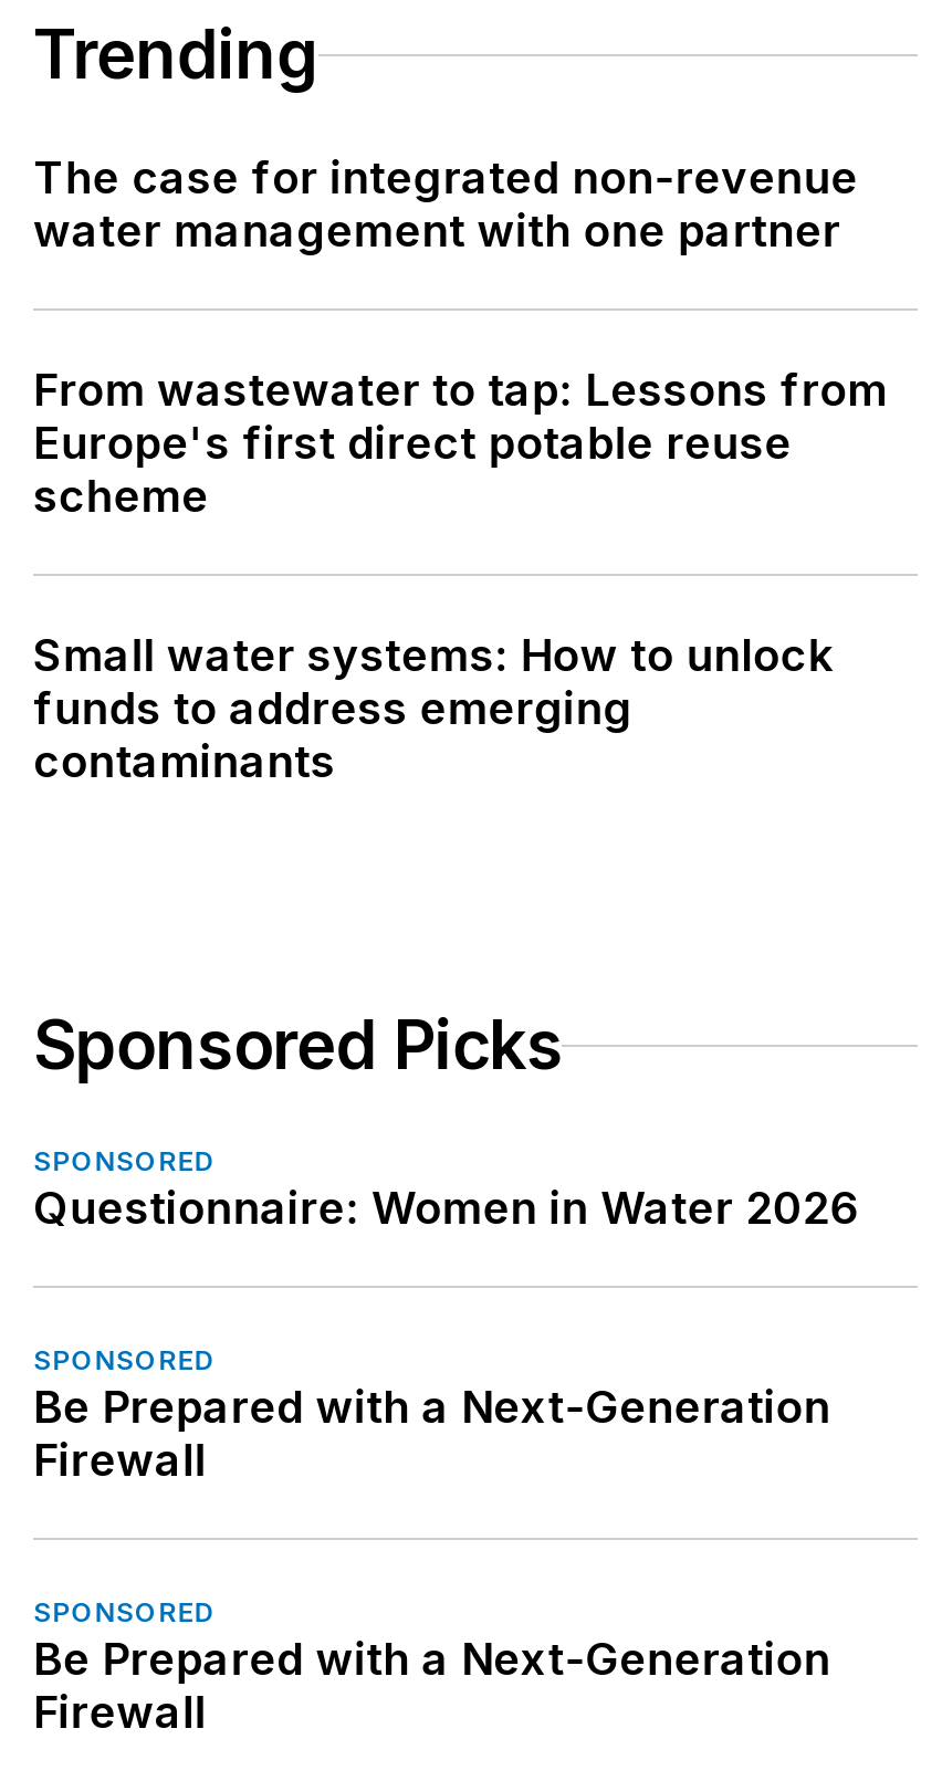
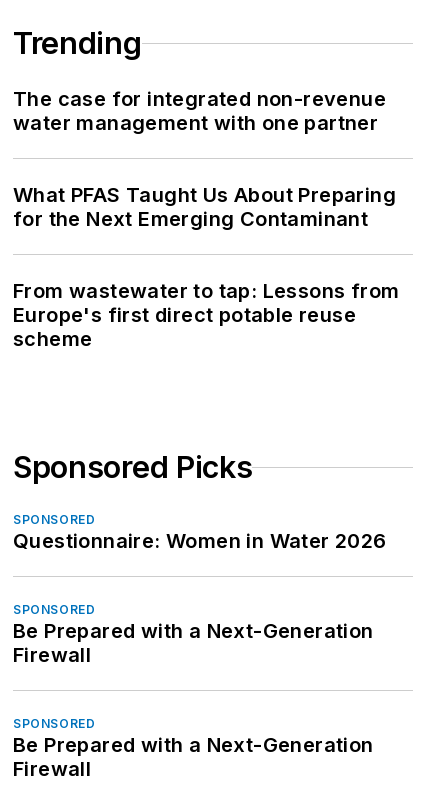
+ What PFAS Taught Us About Preparing
+ for the Next Emerging Contaminant

moved down: From wastewater to tap: Lessons from | Europe's first direct potable reuse | scheme

- Small water systems: How to unlock
- funds to address emerging
- contaminants
